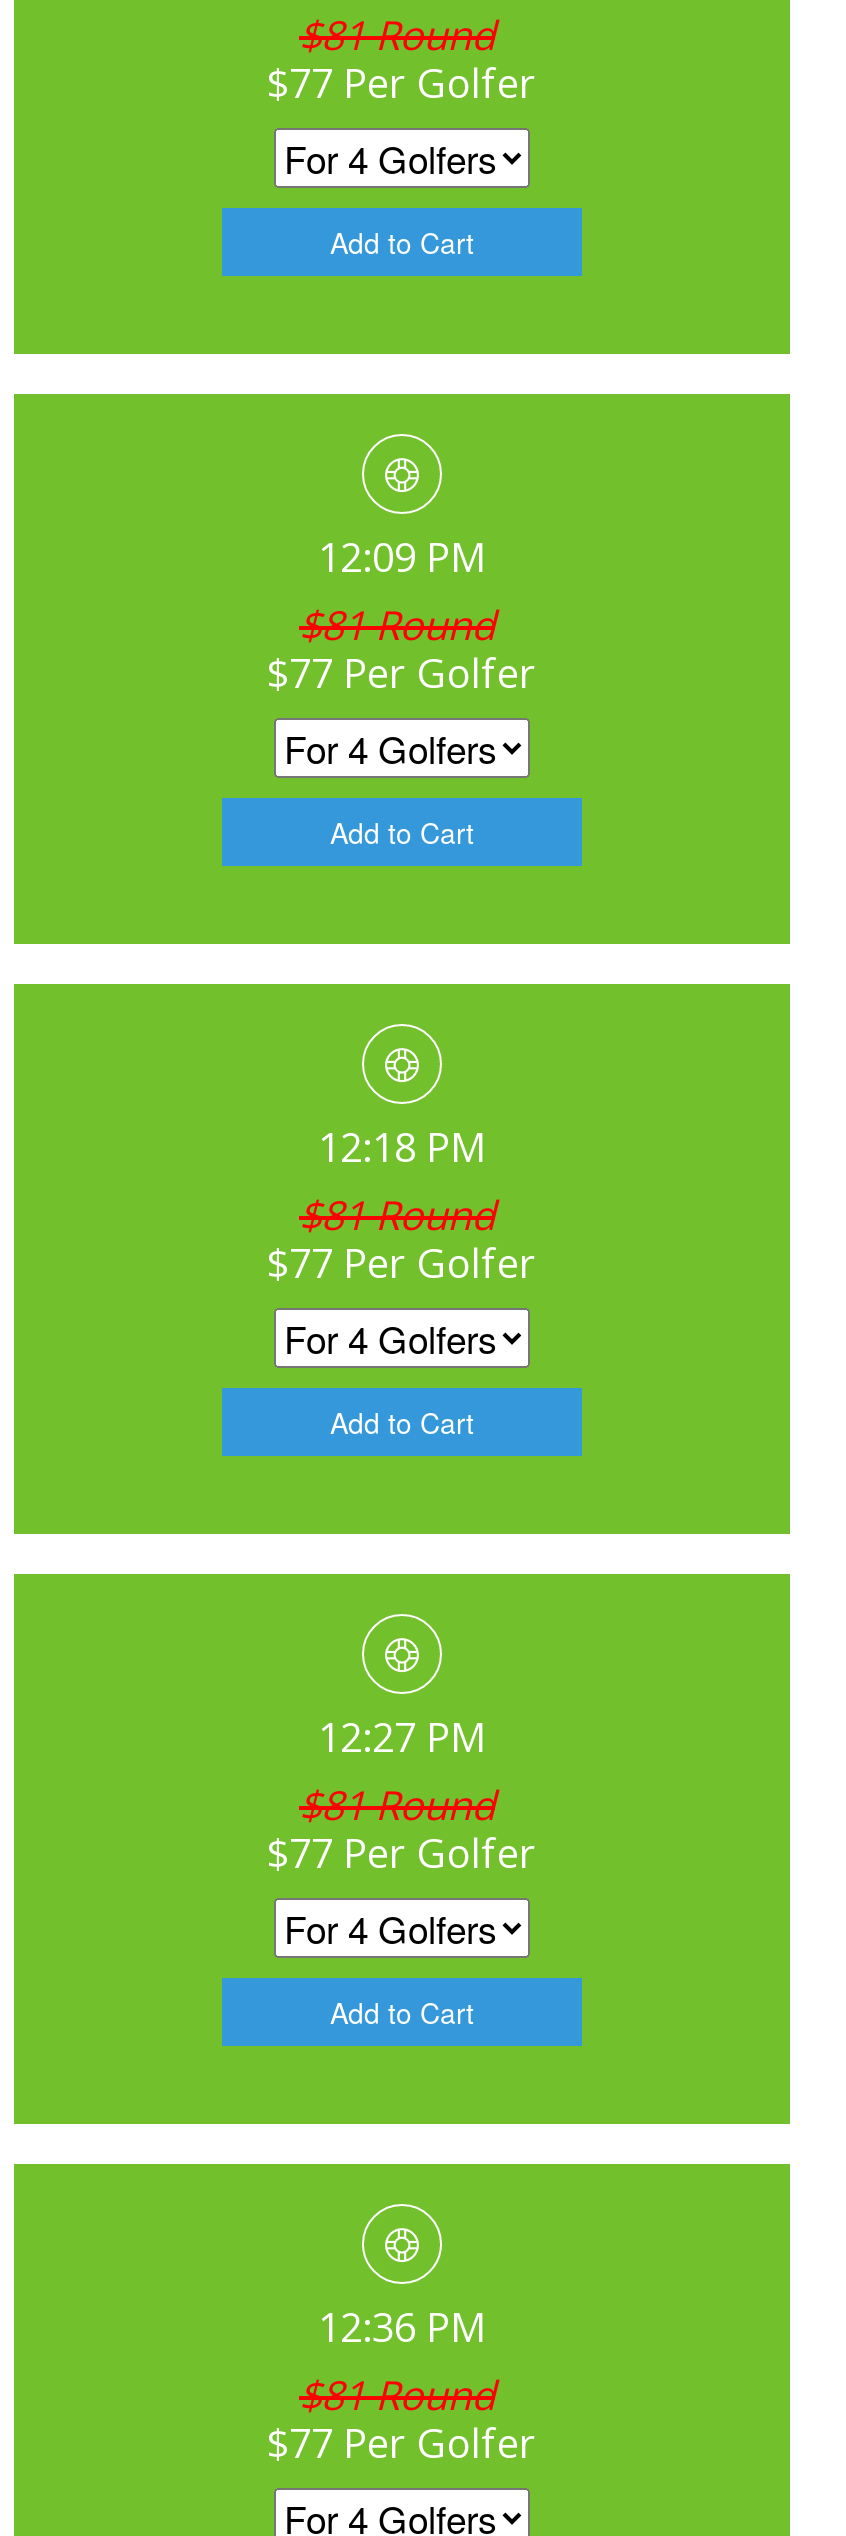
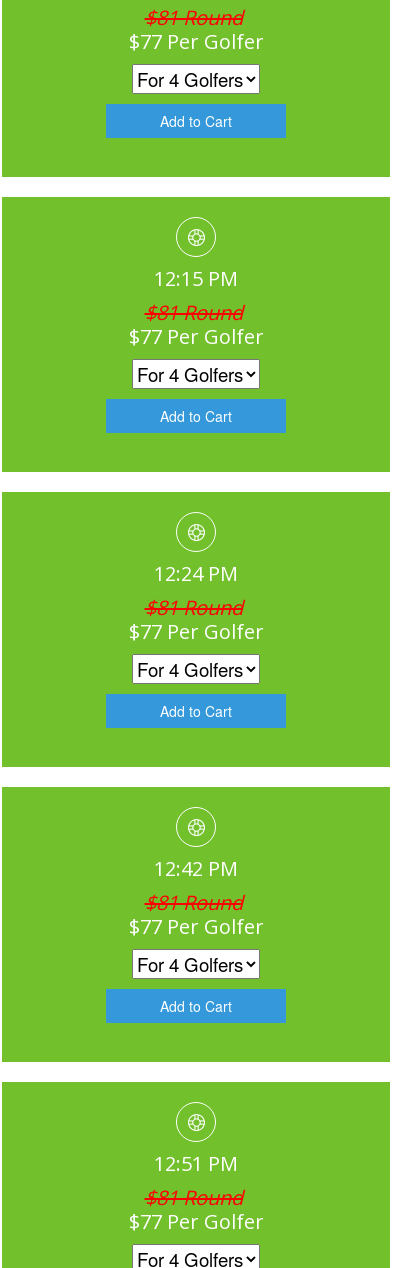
- 12:09 PM
+ 12:15 PM

- 12:18 PM
+ 12:24 PM

- 12:27 PM
+ 12:42 PM

- 12:36 PM
+ 12:51 PM
